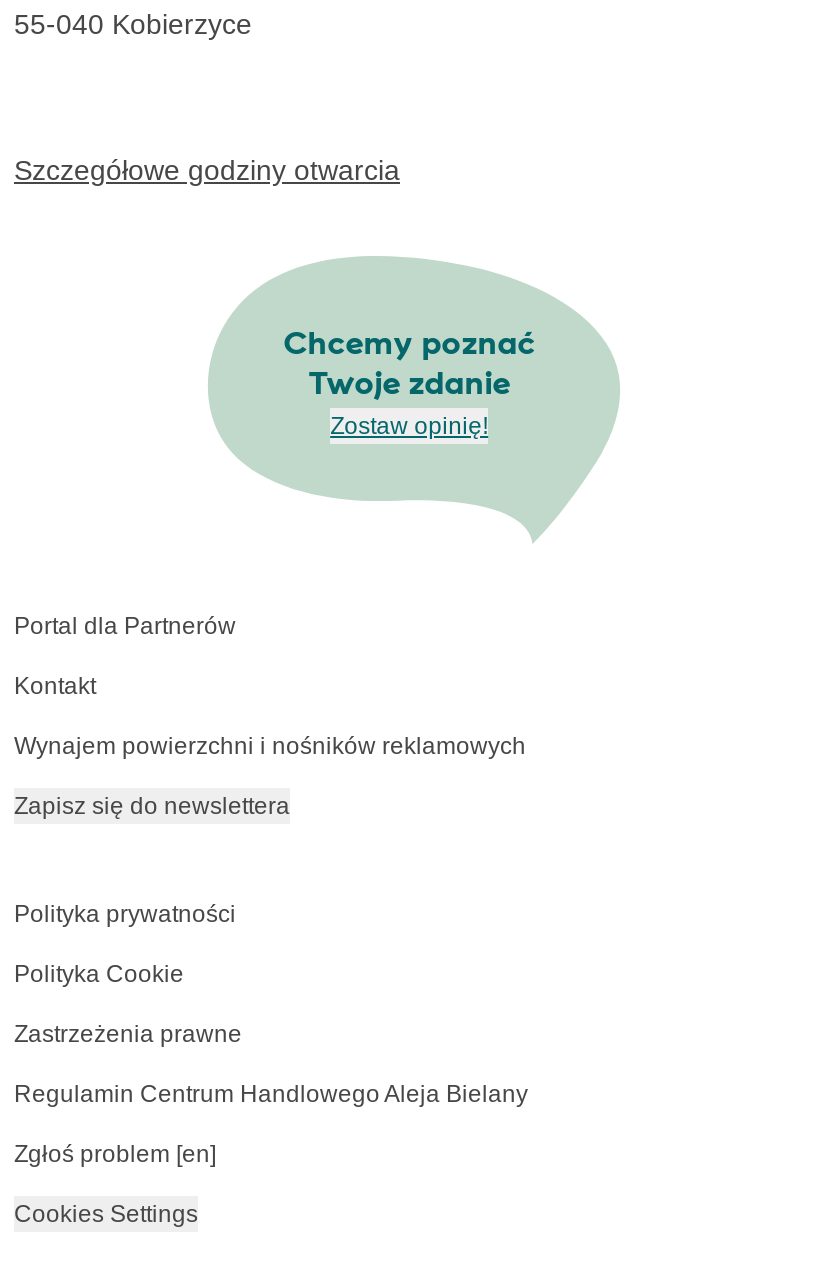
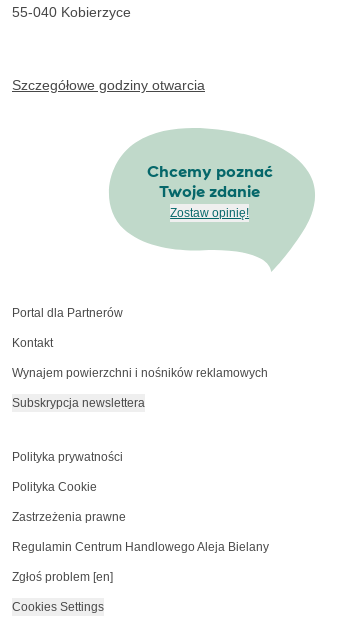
- Zapisz się do newslettera
+ Subskrypcja newslettera
